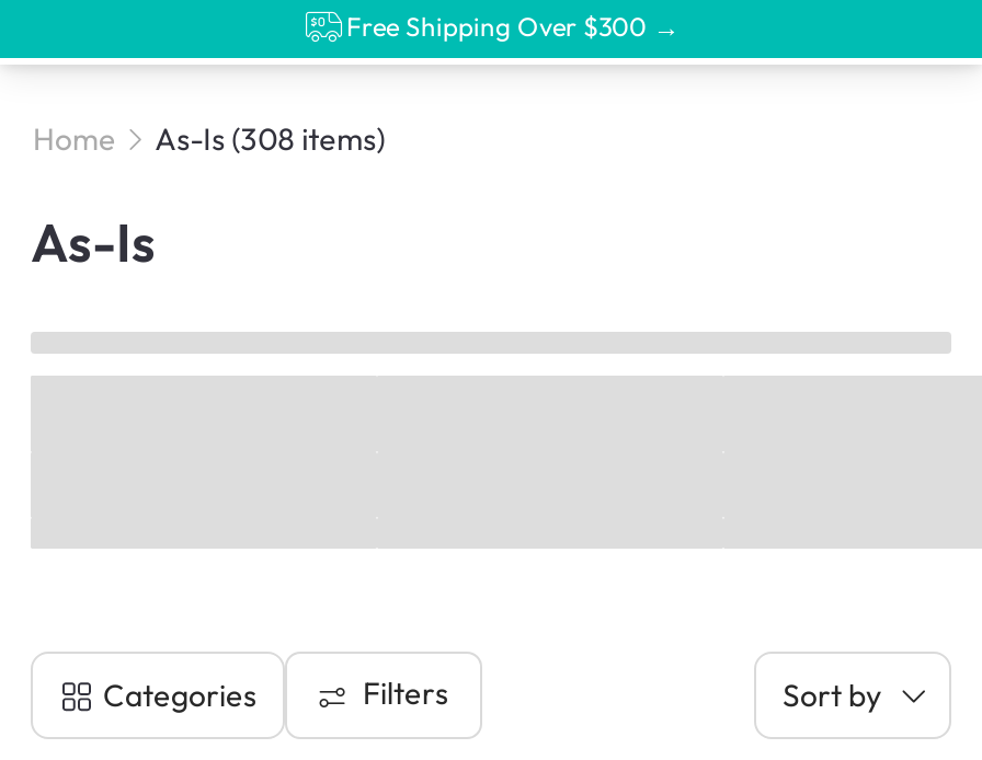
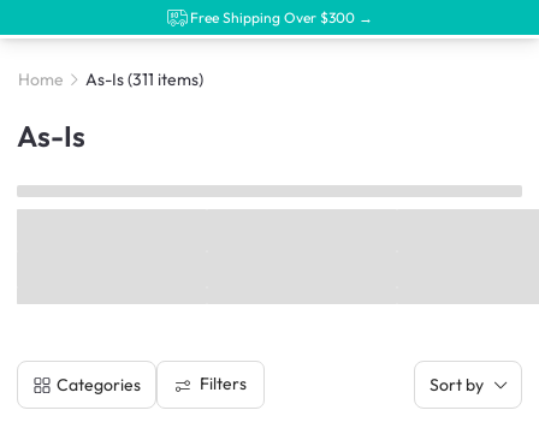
- Home As-Is (308 items)
+ Home As-Is (311 items)
